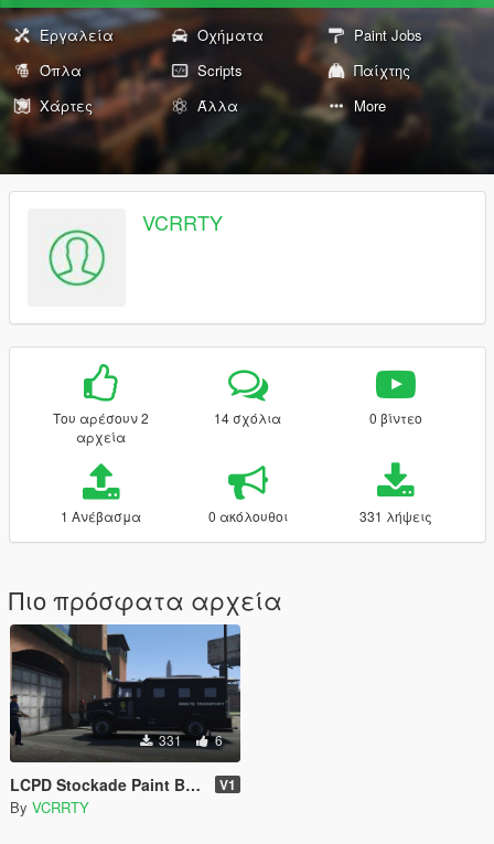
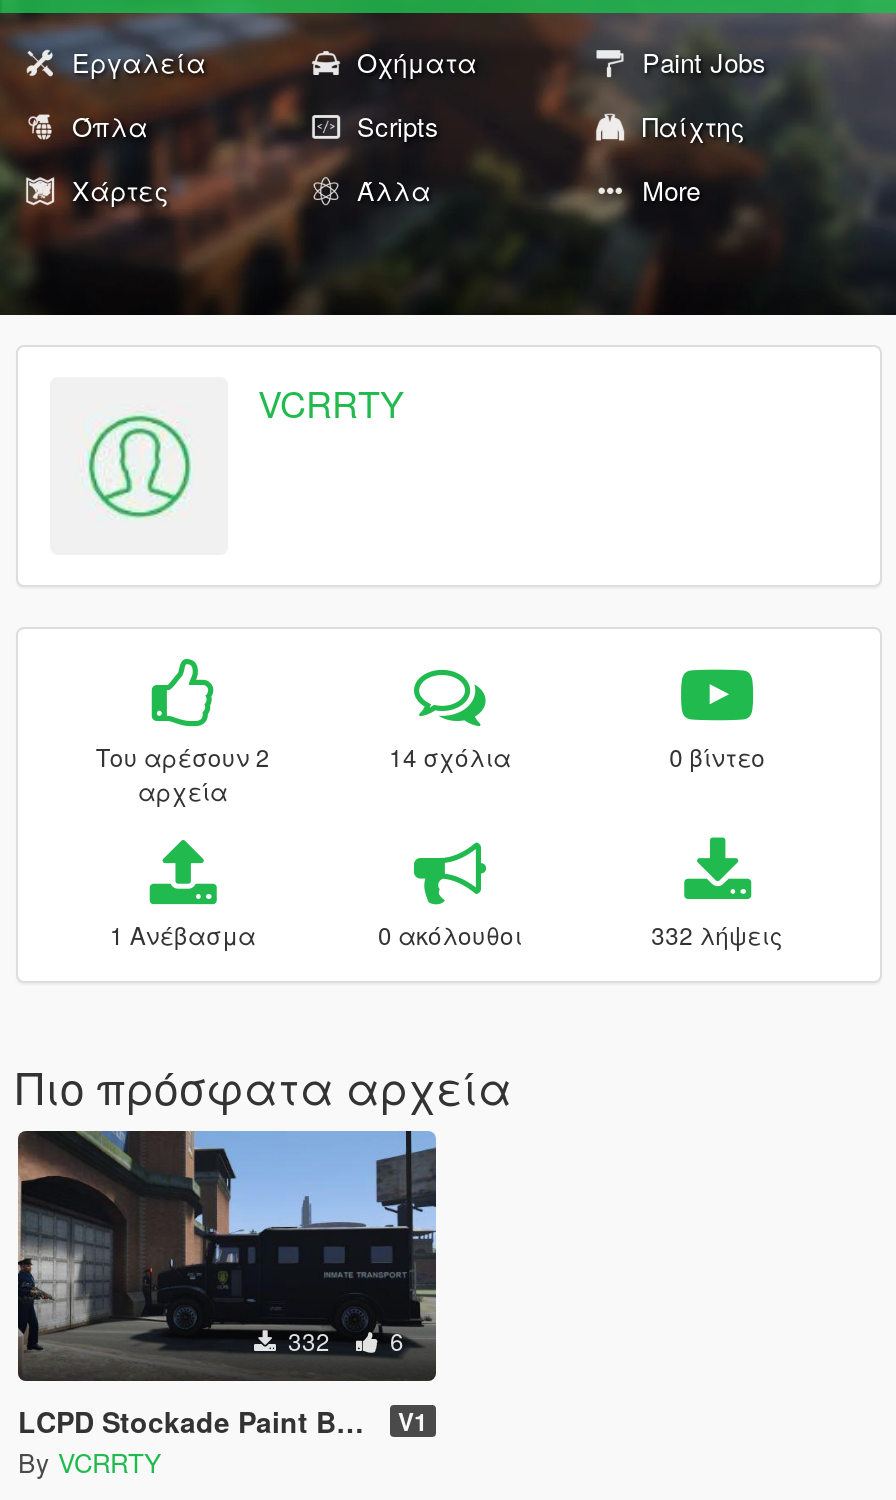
- 331 λήψεις
+ 332 λήψεις

- 331 6
+ 332 6
